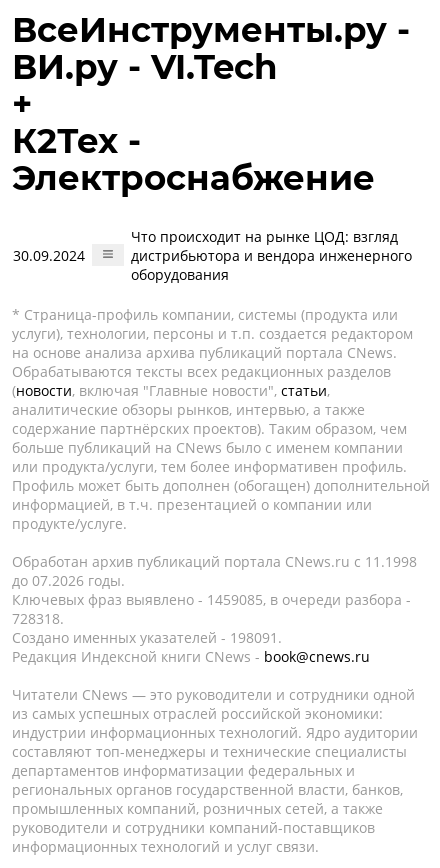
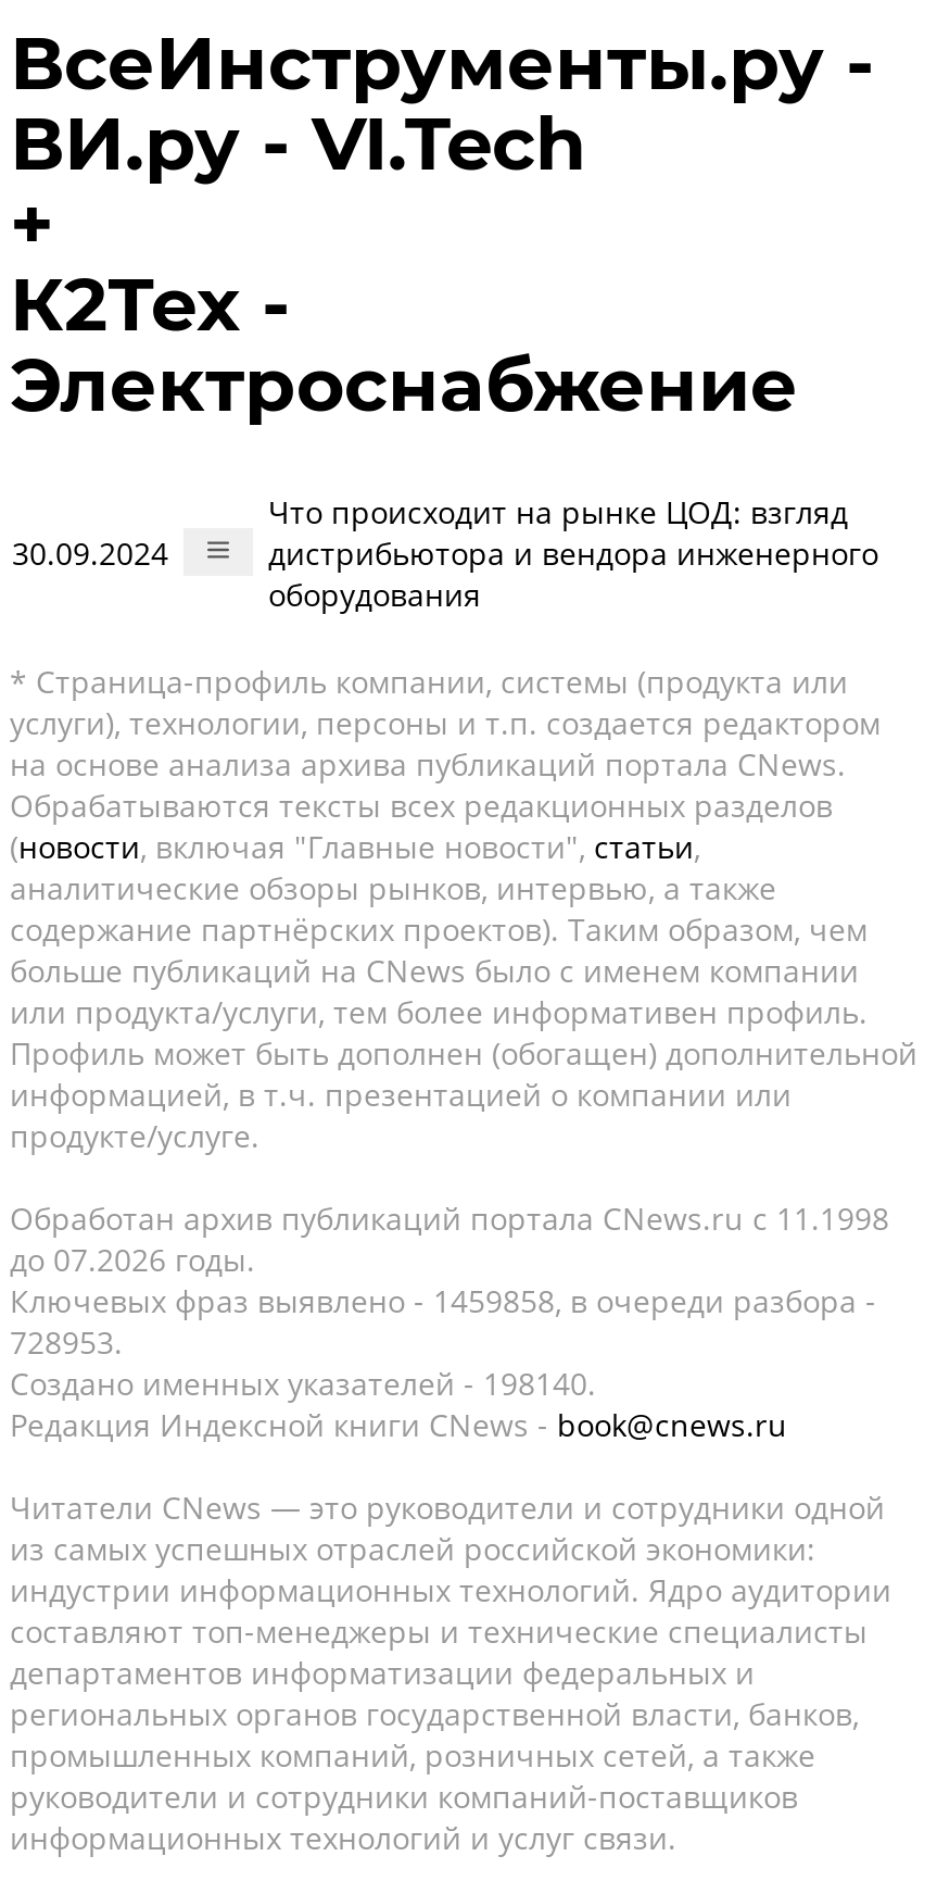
- Ключевых фраз выявлено - 1459085, в очереди разбора -
+ Ключевых фраз выявлено - 1459858, в очереди разбора -

- 728318.
+ 728953.

- Создано именных указателей - 198091.
+ Создано именных указателей - 198140.
